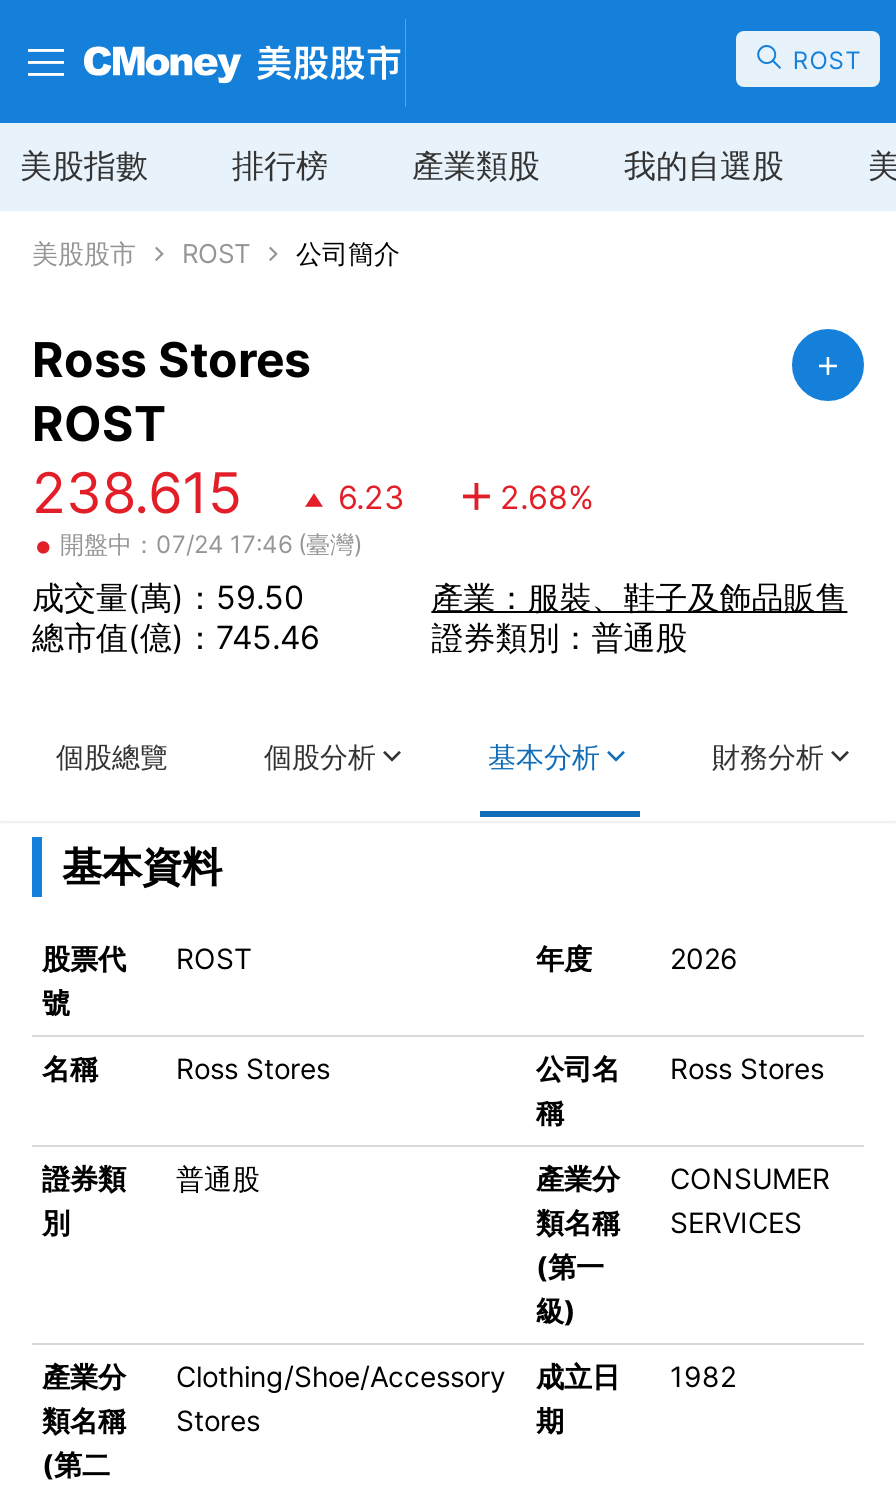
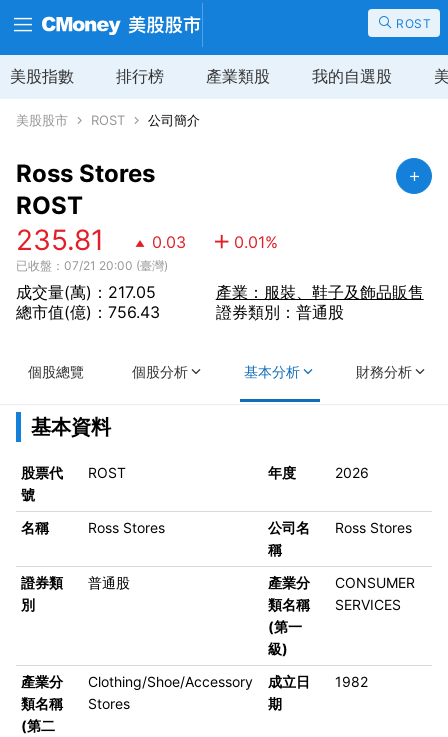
- 238.615
- 6.23
- 2.68%
- •開盤中：07/24 17:46 (臺灣)
- 成交量(萬)：59.50
- 總市值(億)：745.46
+ 235.81
+ 0.03
+ 0.01%
+ 已收盤：07/21 20:00 (臺灣)
+ 成交量(萬)：217.05
+ 總市值(億)：756.43
